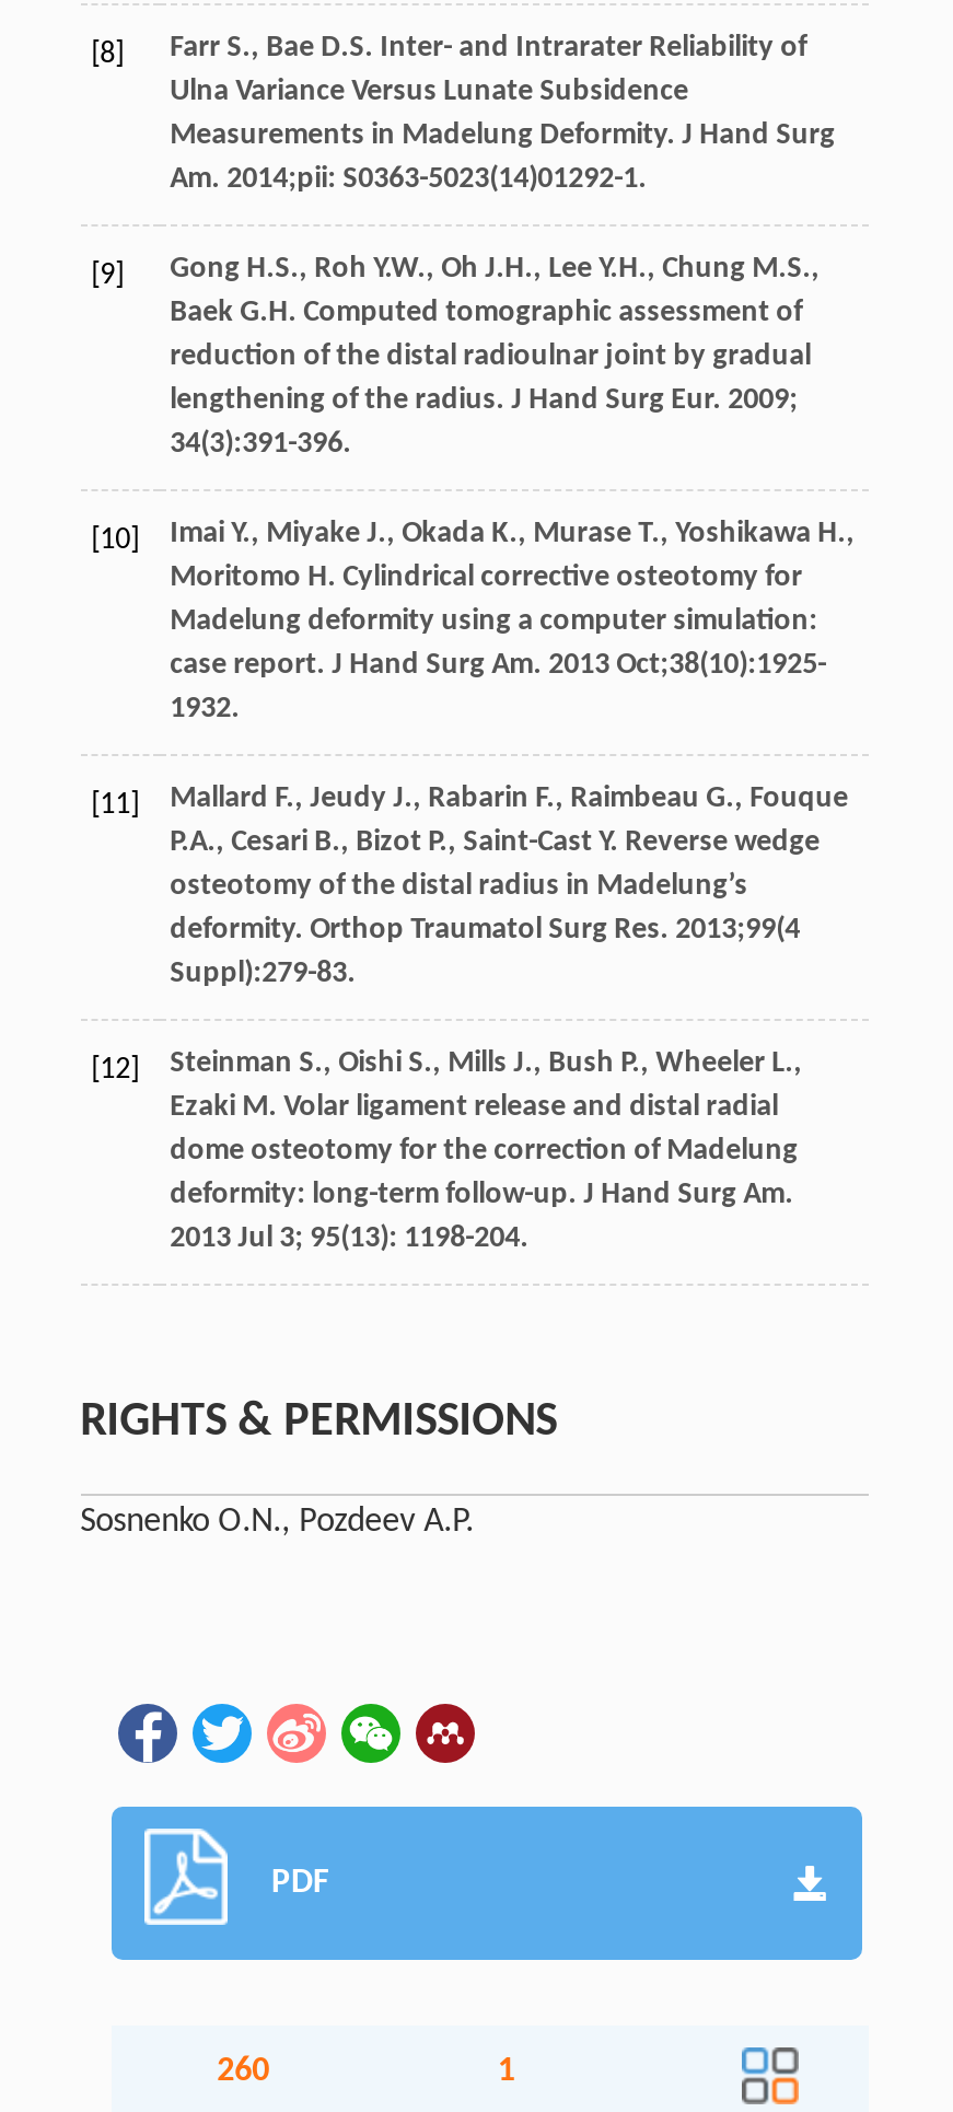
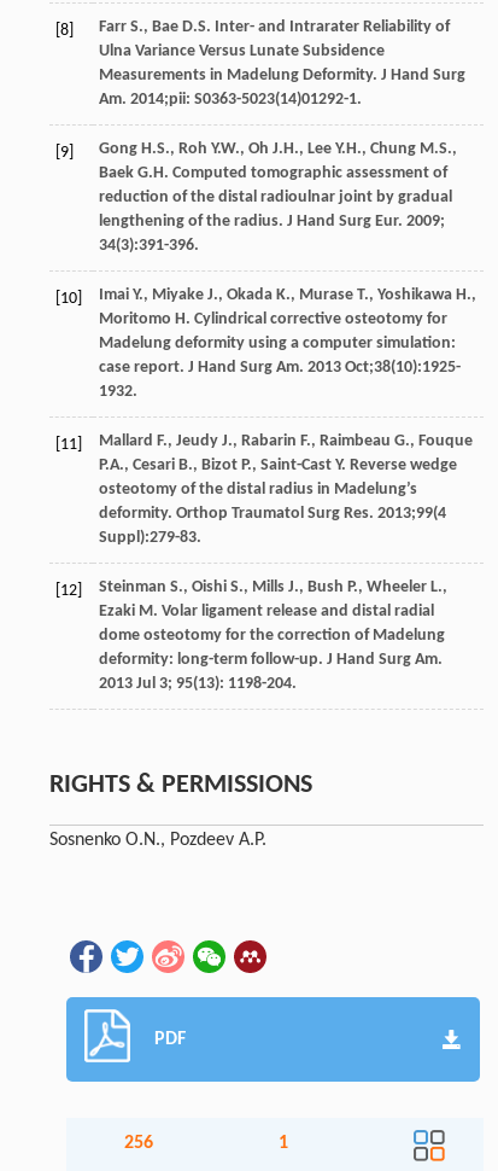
- 260
+ 256
